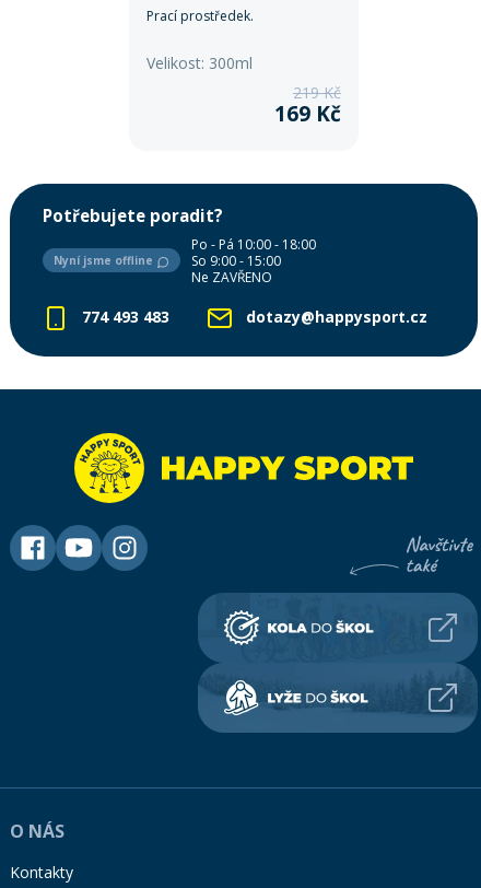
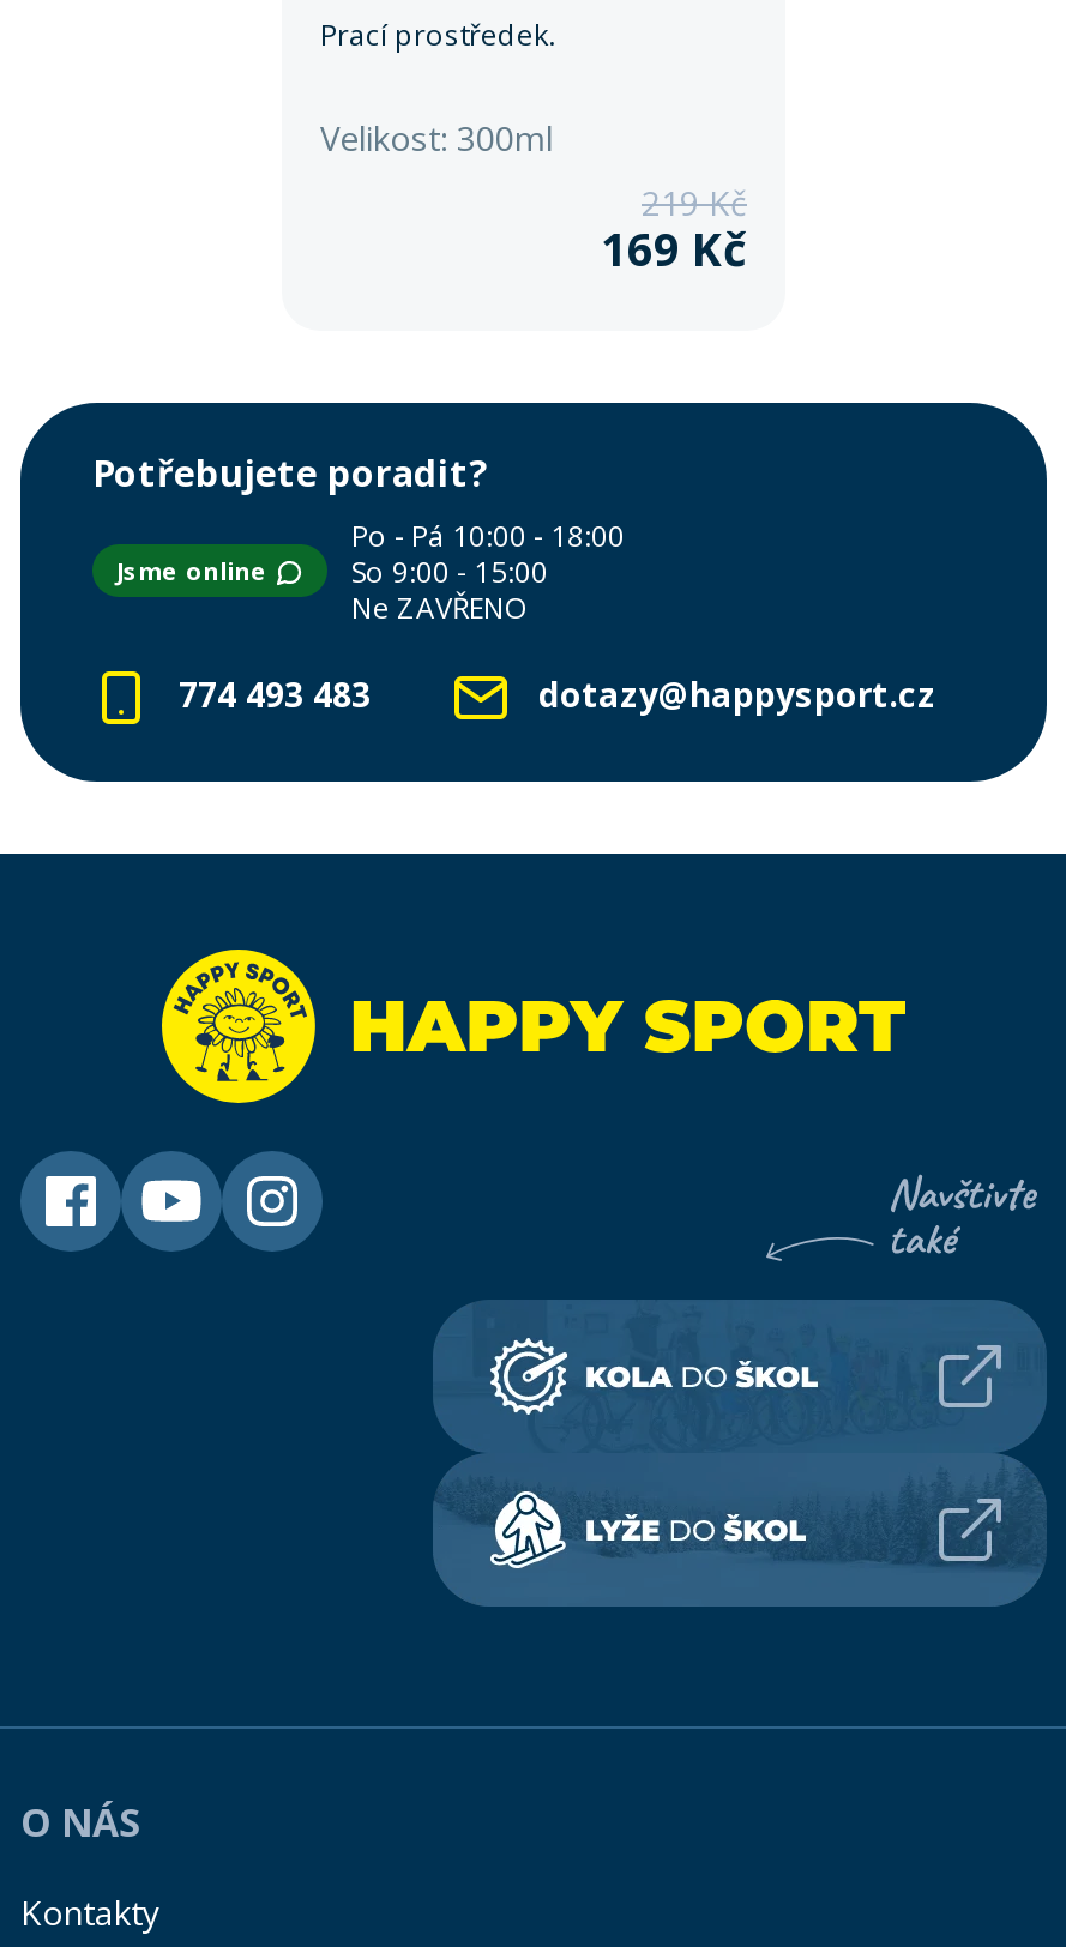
- Nyní jsme offline
+ Jsme online
